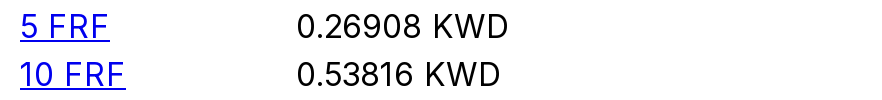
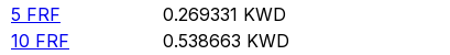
- 0.26908 KWD
+ 0.269331 KWD

- 0.53816 KWD
+ 0.538663 KWD
